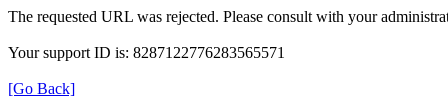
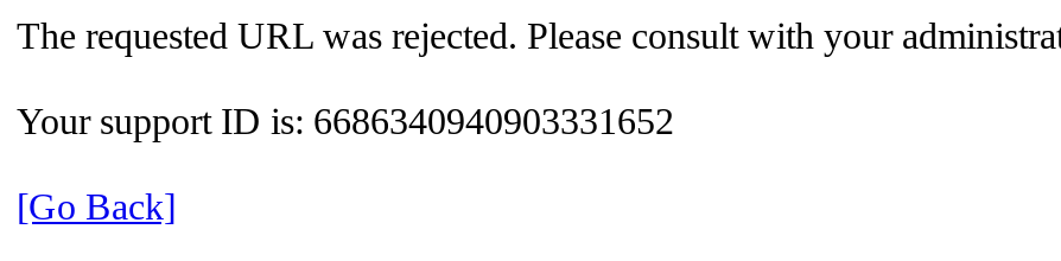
- Your support ID is: 8287122776283565571
+ Your support ID is: 6686340940903331652
